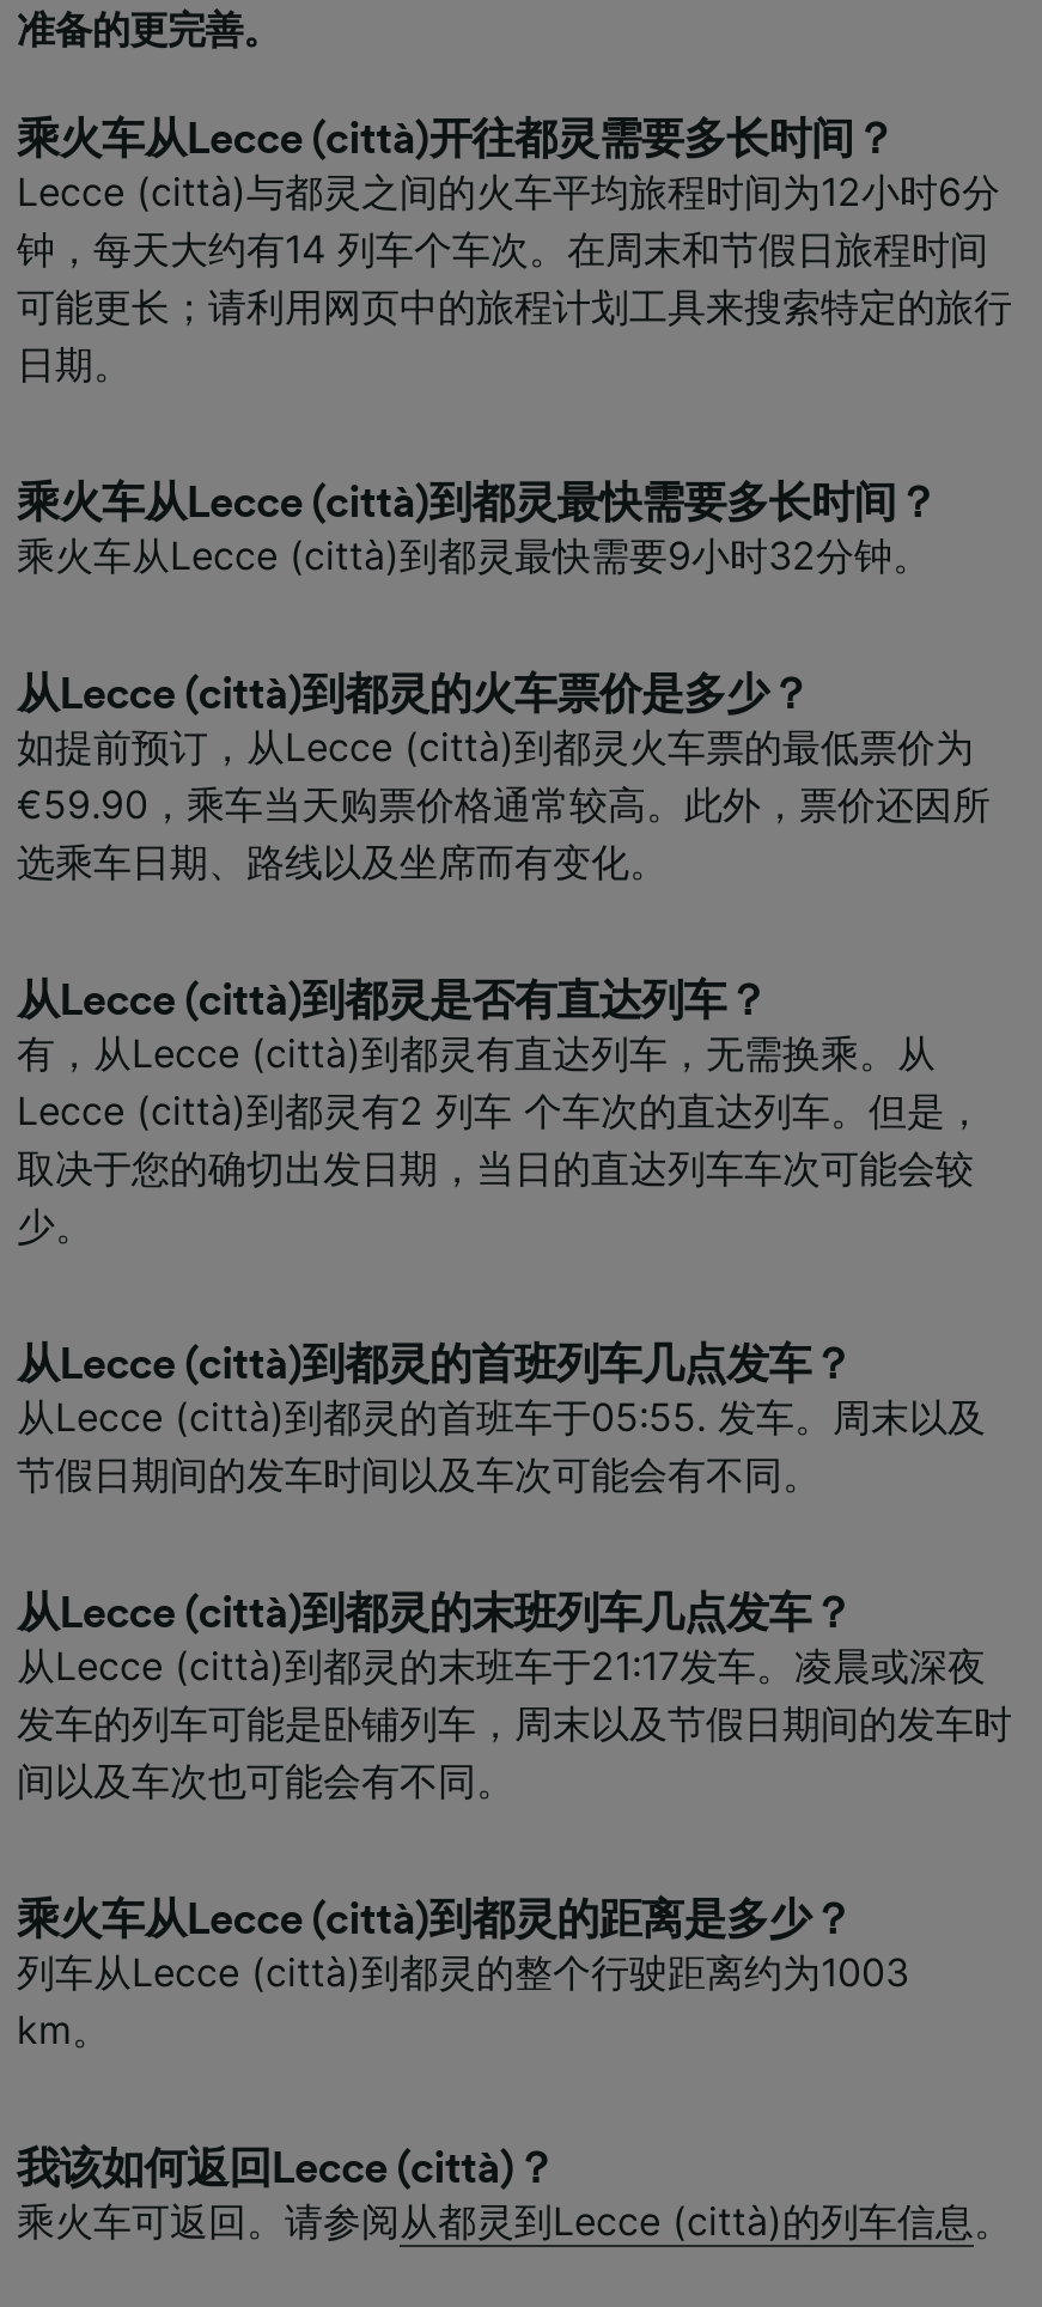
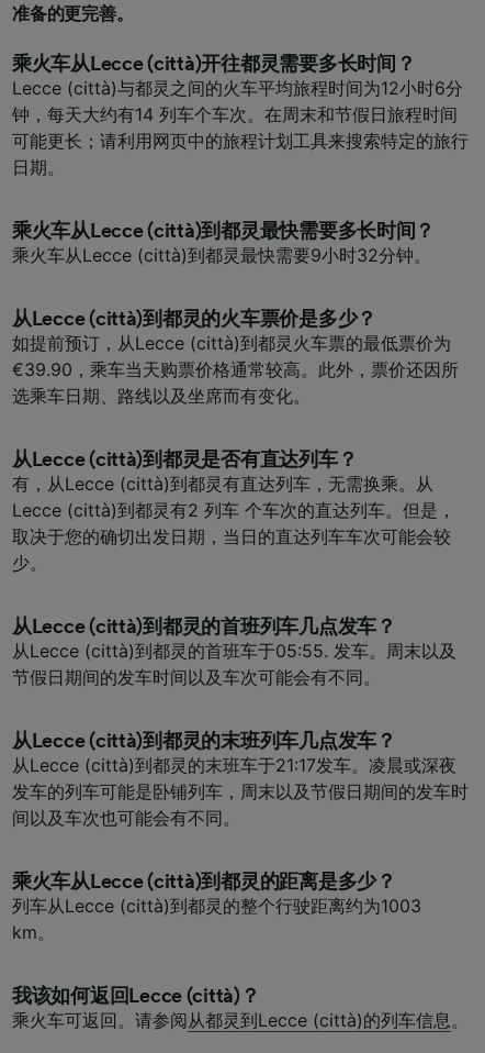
- €59.90，乘车当天购票价格通常较高。此外，票价还因所
+ €39.90，乘车当天购票价格通常较高。此外，票价还因所
